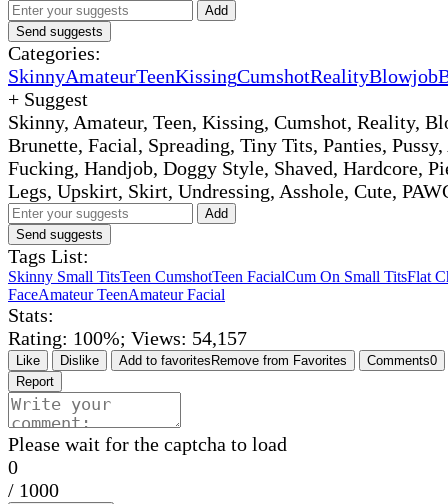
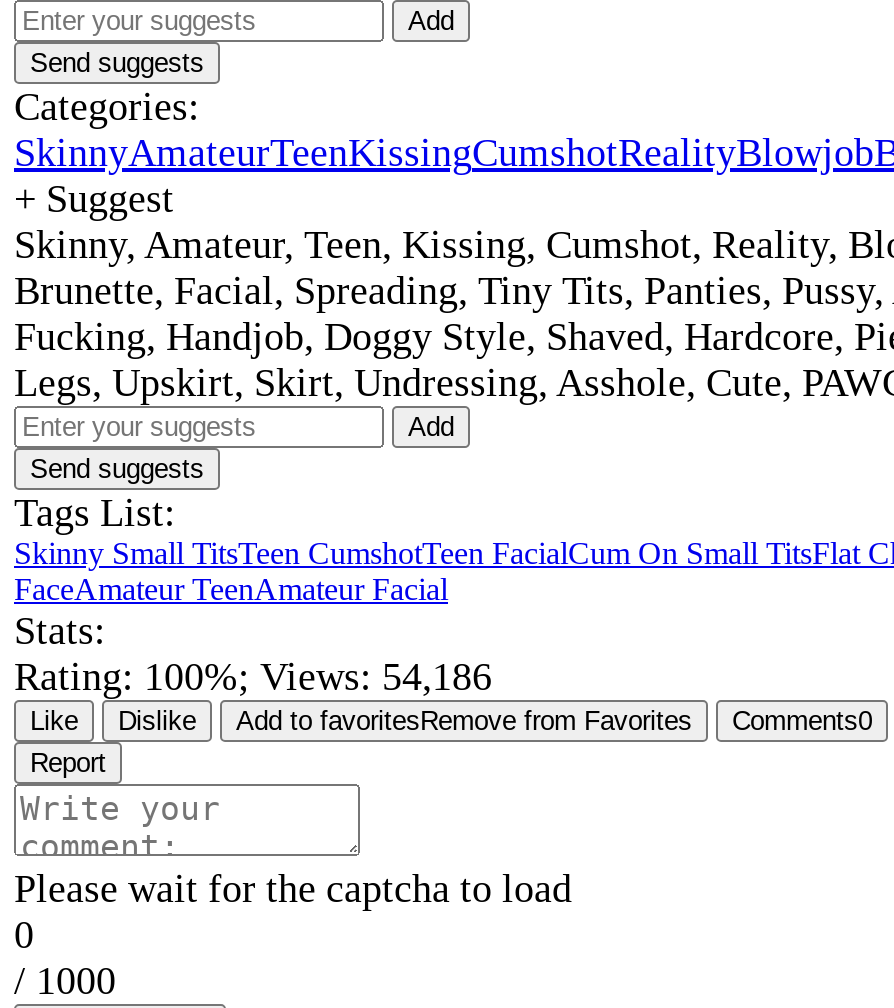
- Rating: 100%; Views: 54,157
+ Rating: 100%; Views: 54,186
